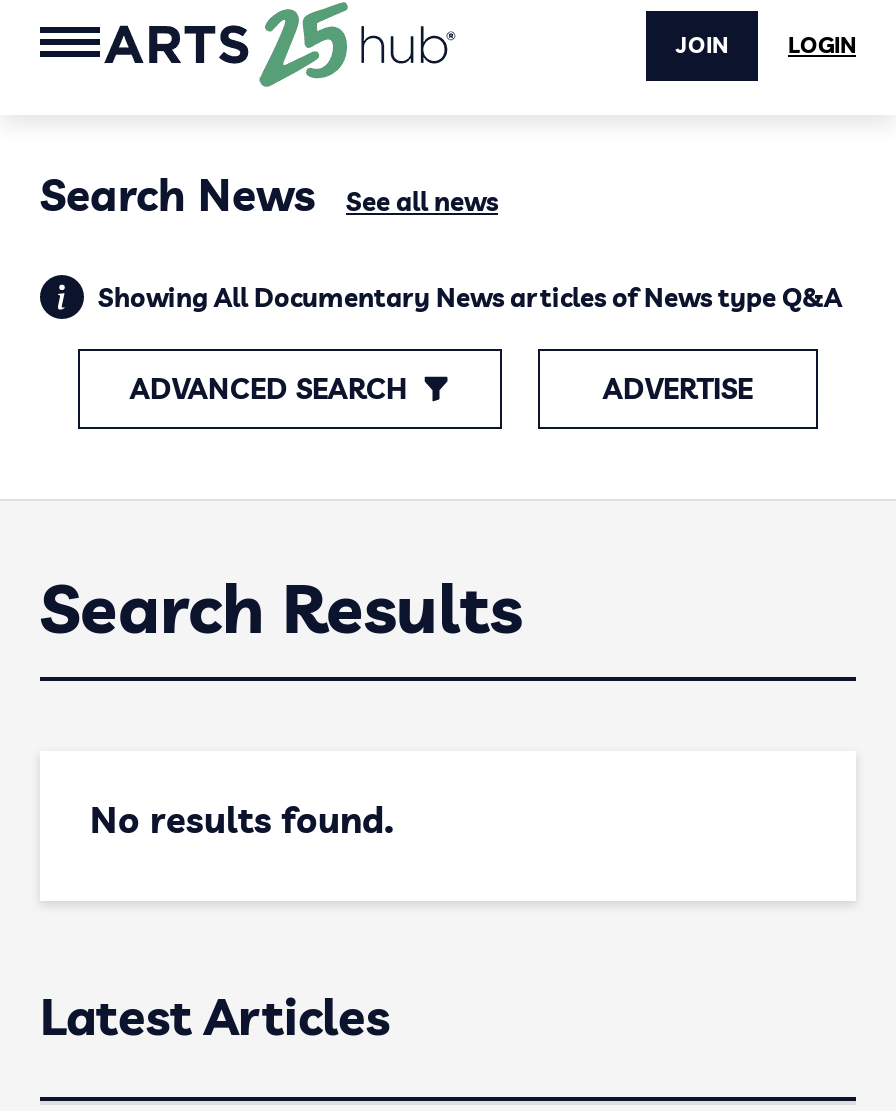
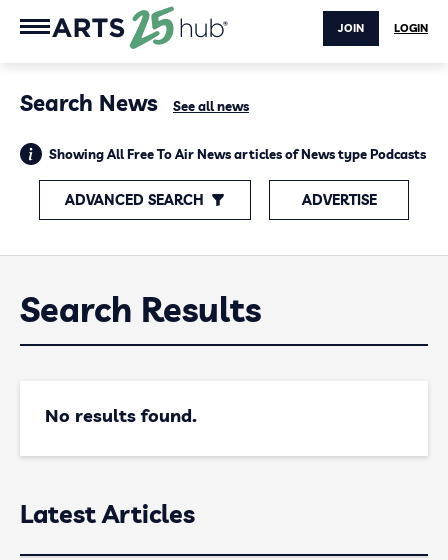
- Showing All Documentary News articles of News type Q&A
+ Showing All Free To Air News articles of News type Podcasts
